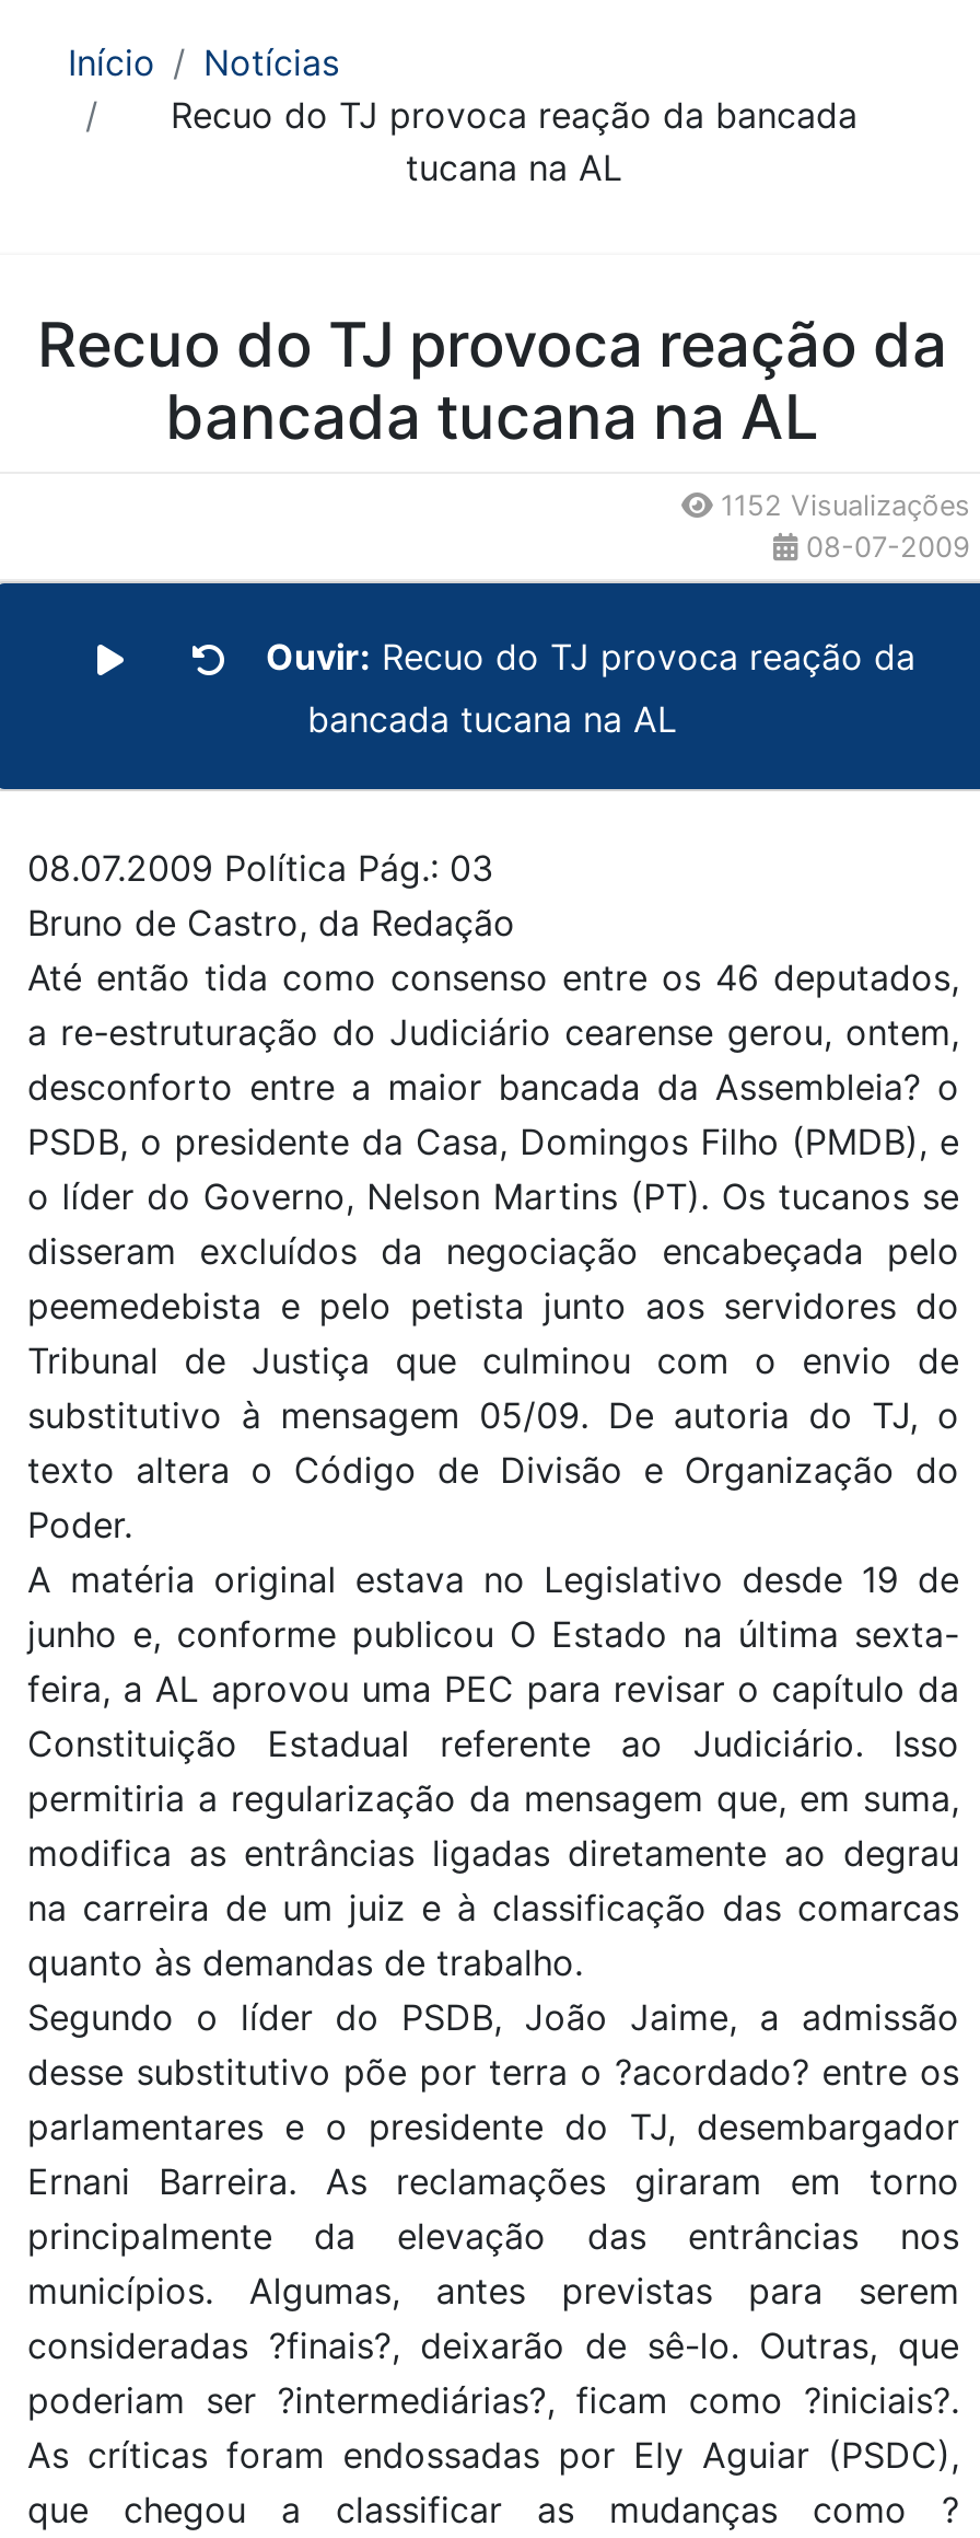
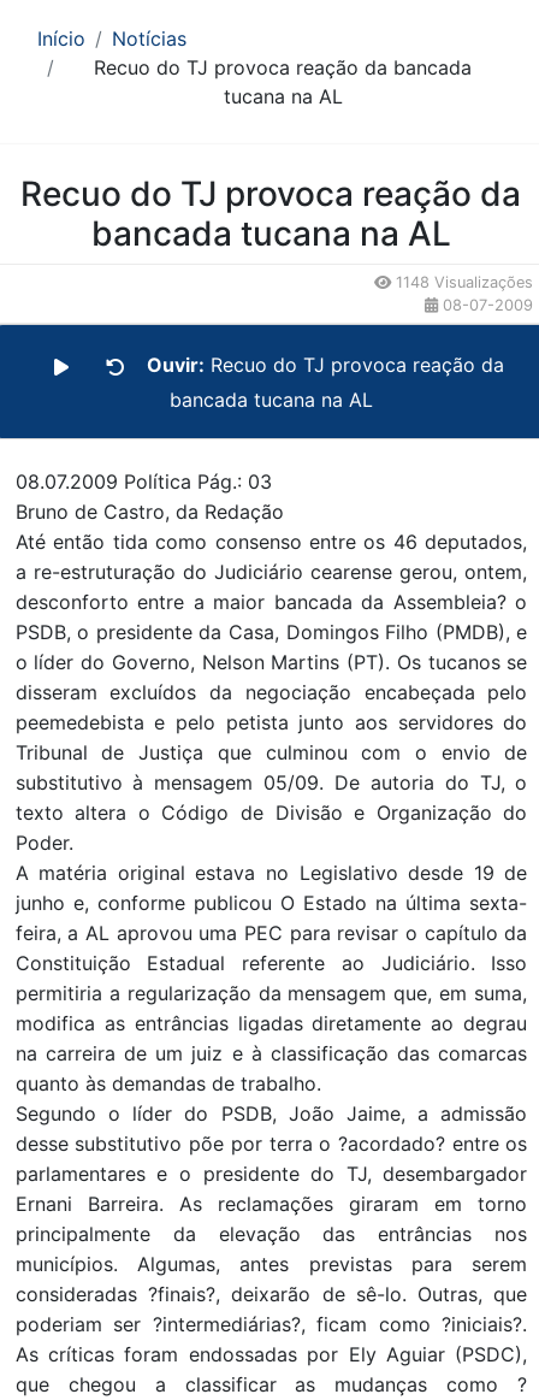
- 1152 Visualizações
+ 1148 Visualizações
